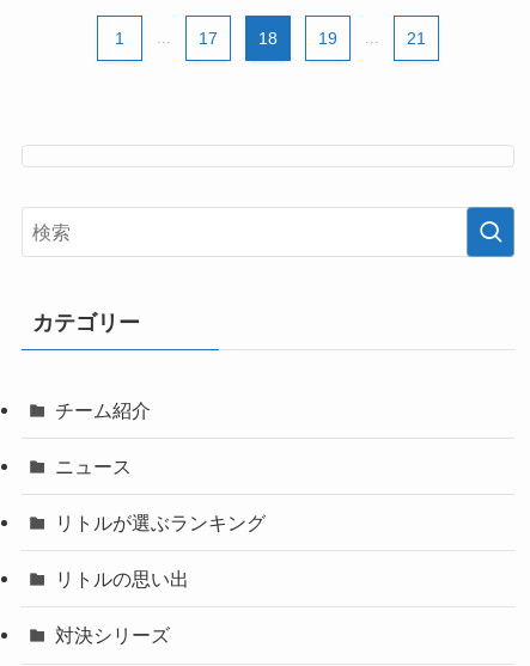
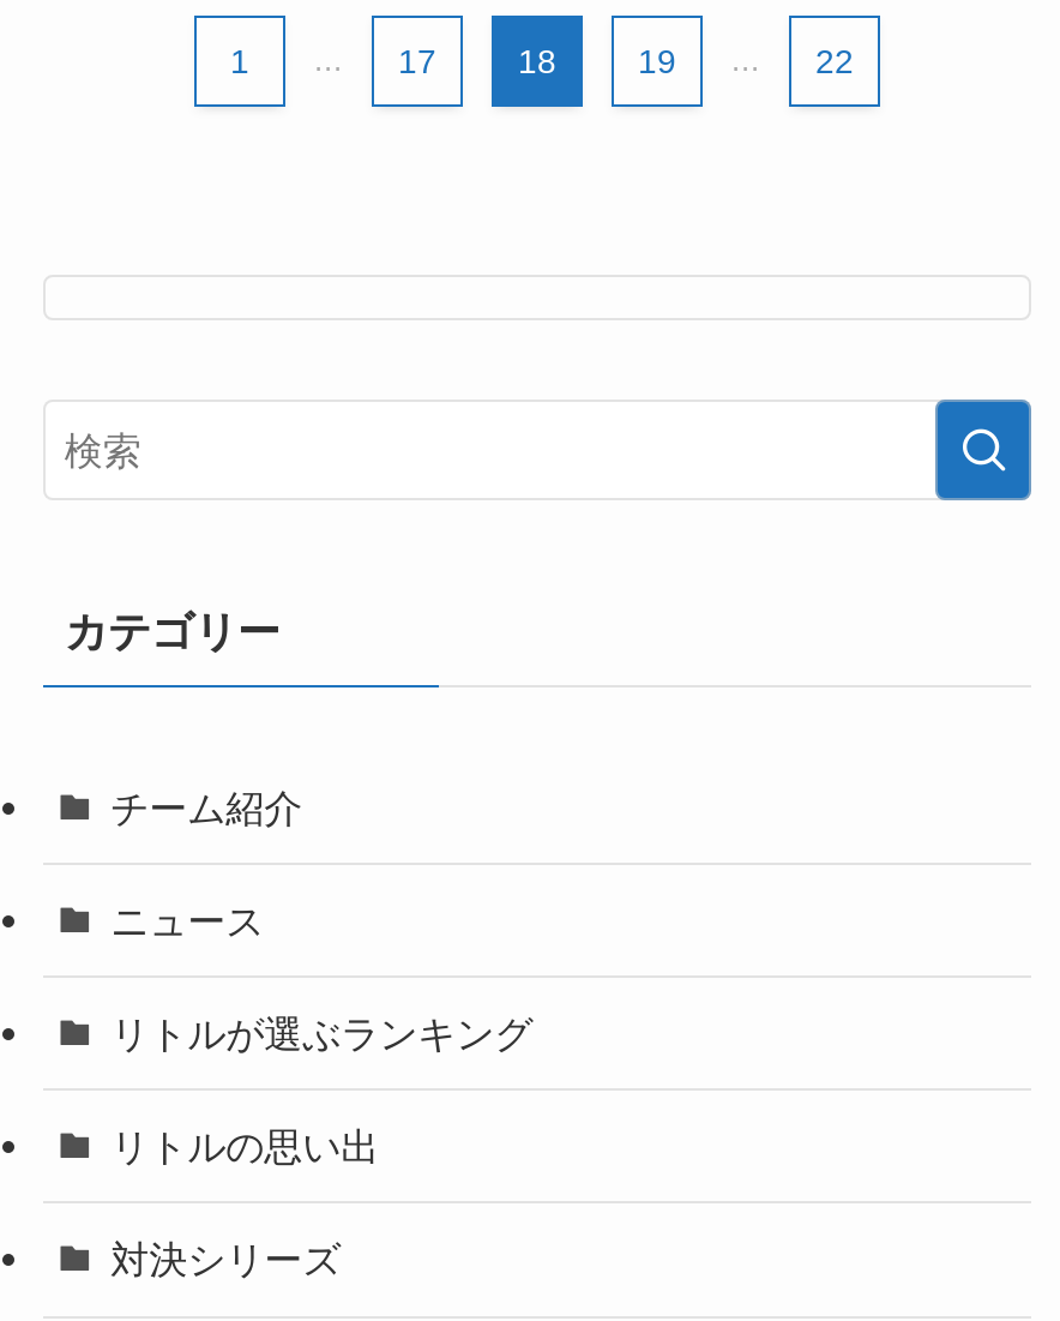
- 21
+ 22
